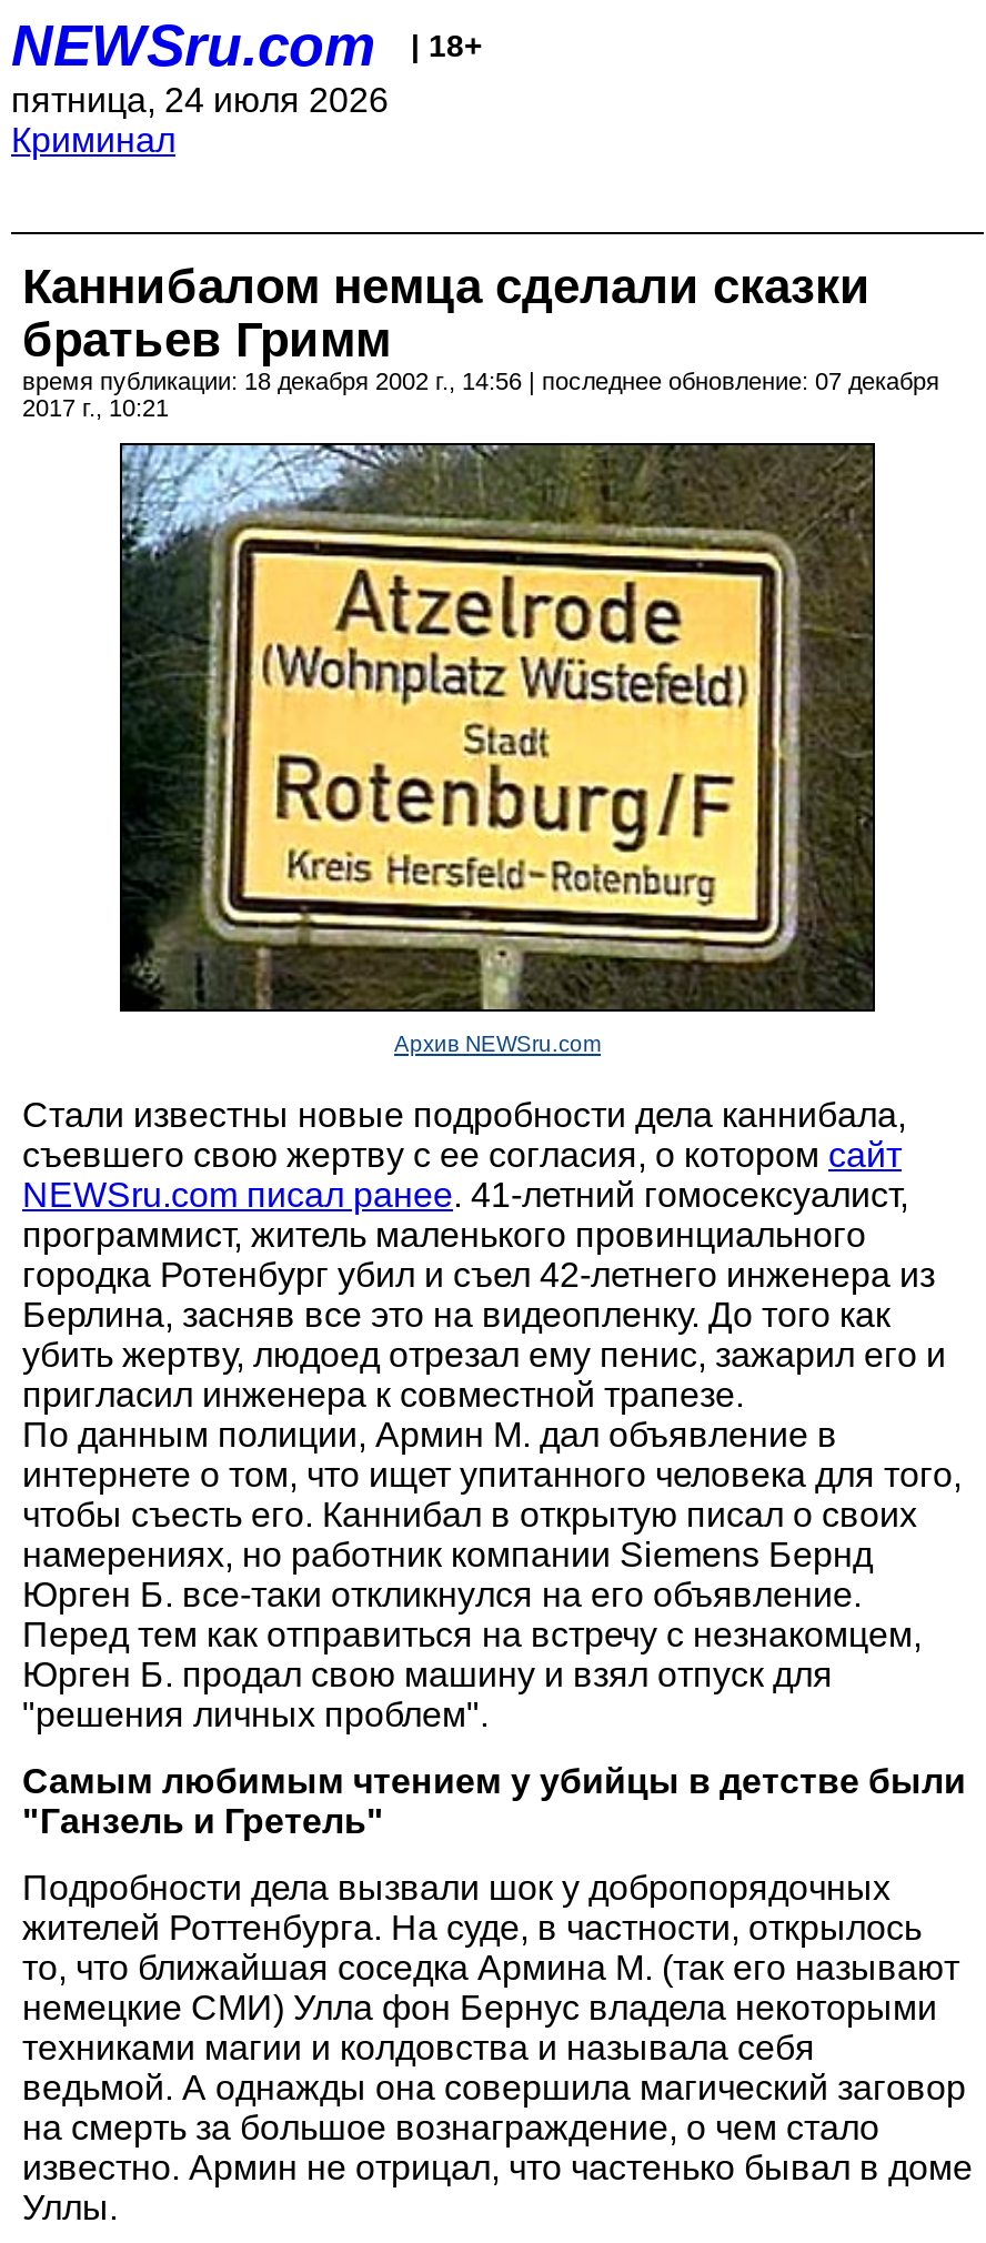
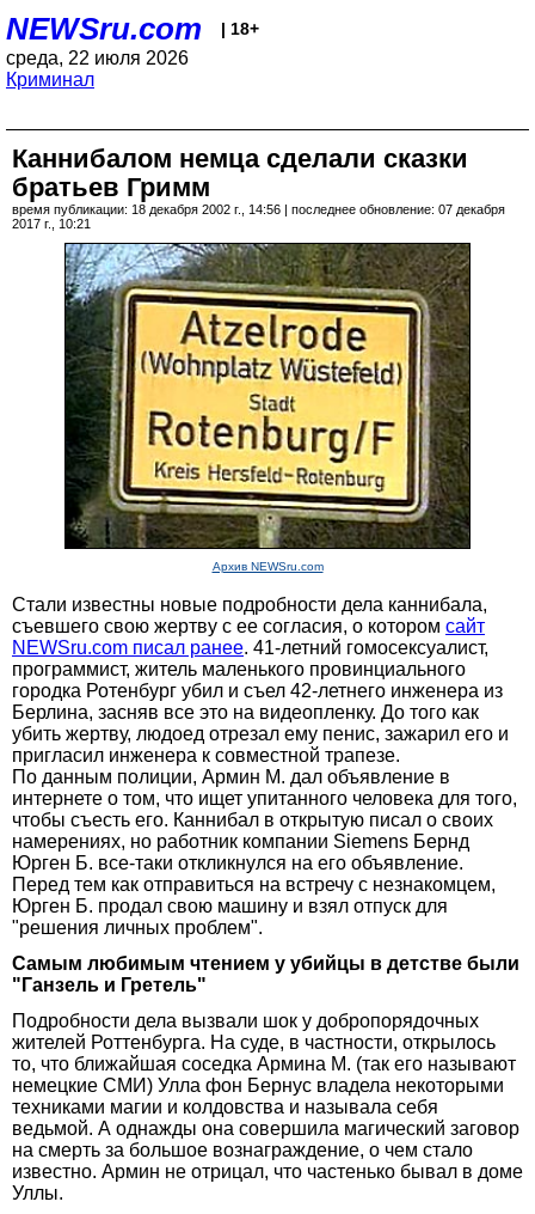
- пятница, 24 июля 2026
+ среда, 22 июля 2026
